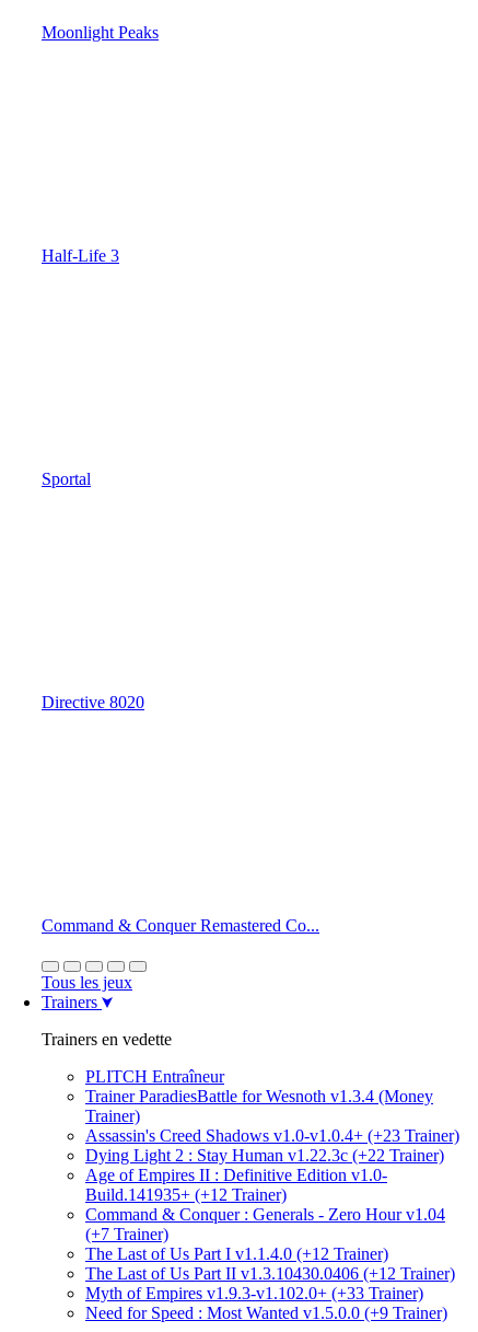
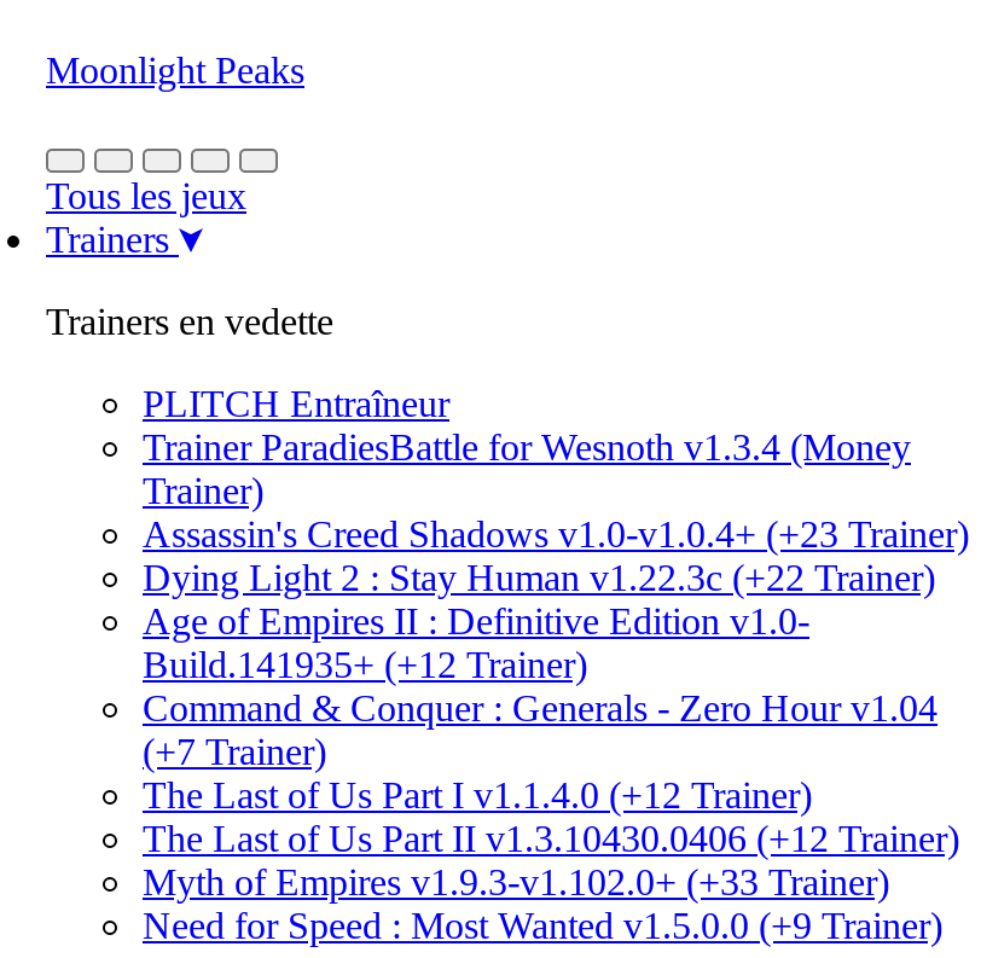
- Half-Life 3

- Sportal

- Directive 8020

- Command & Conquer Remastered Co...
